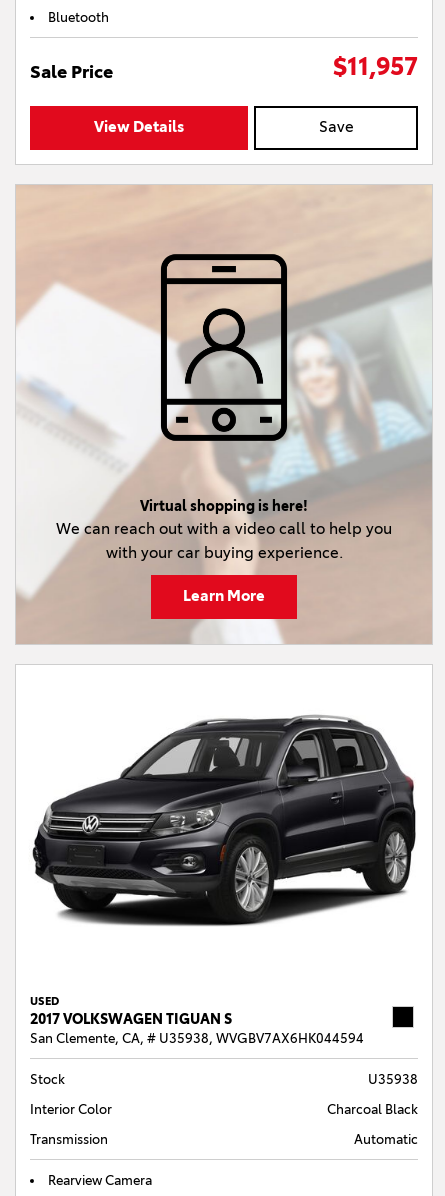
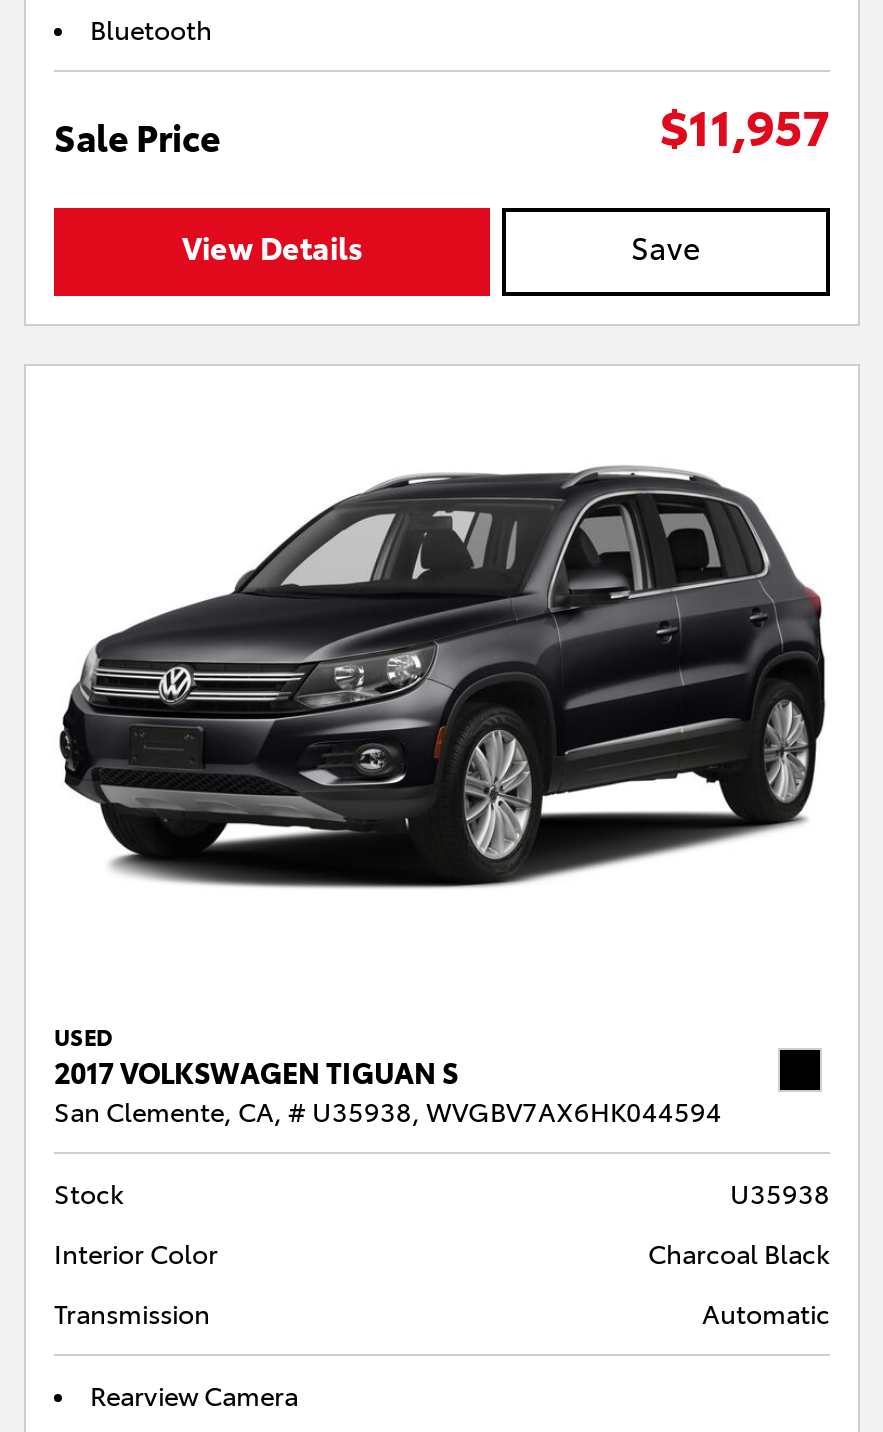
- [image]
- Virtual shopping is here!
- We can reach out with a video call to help you
- with your car buying experience.
- Learn More
